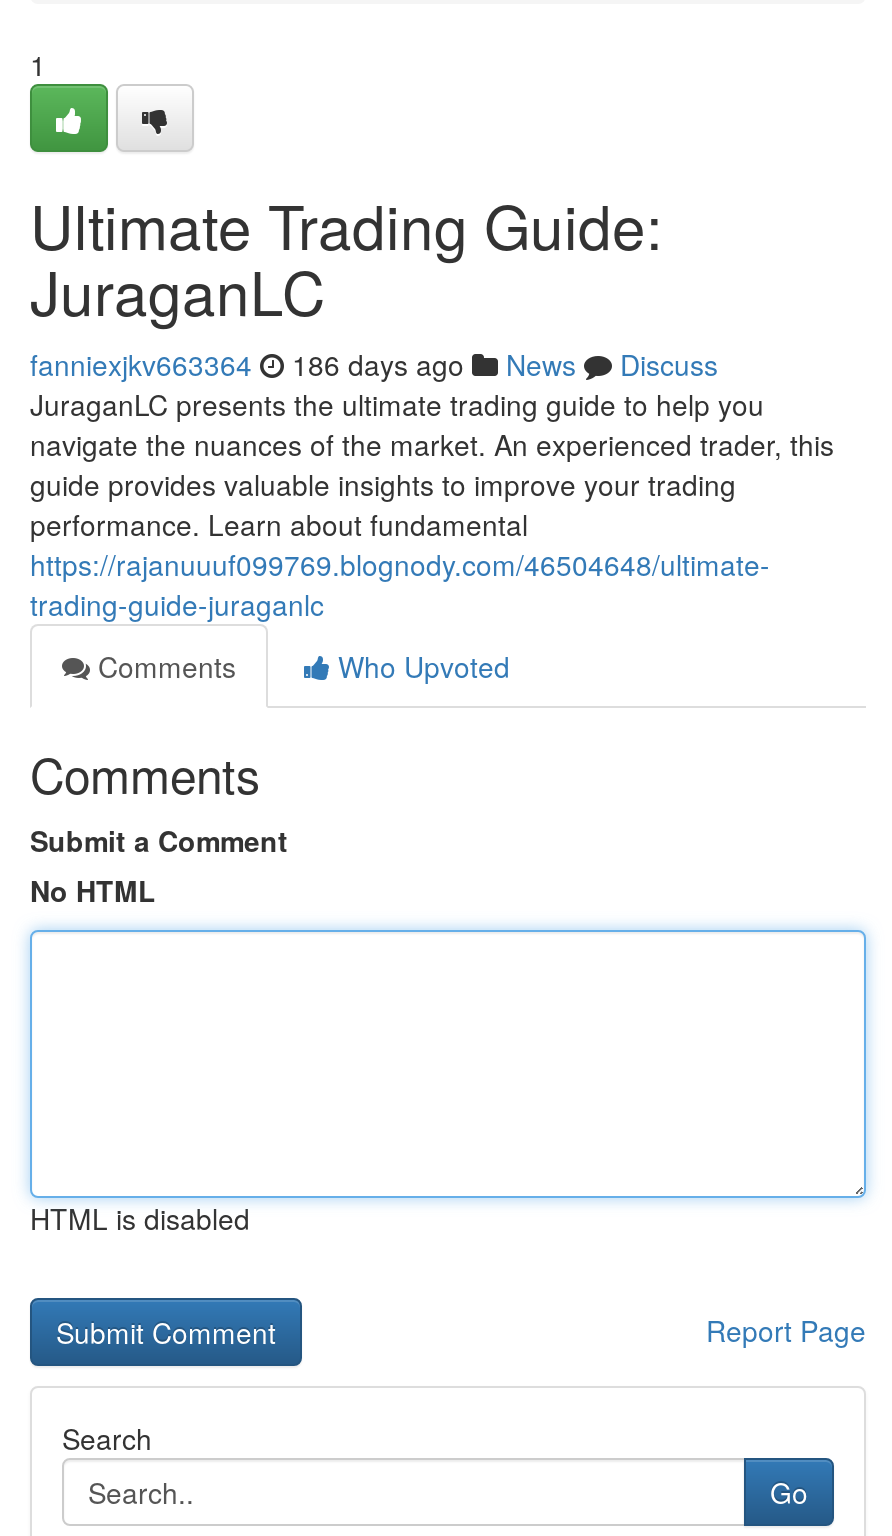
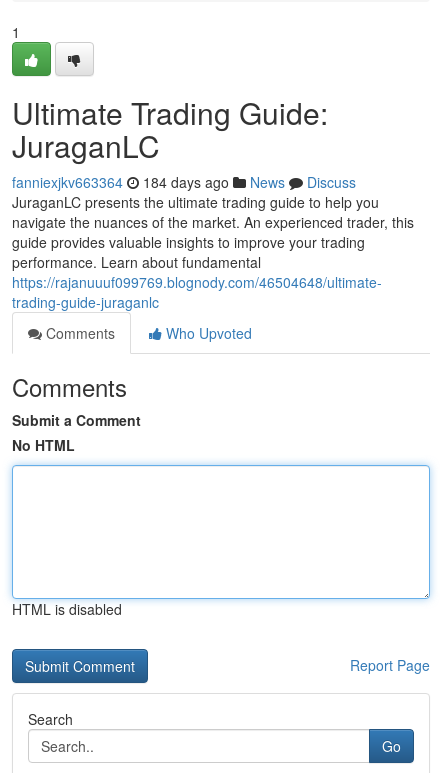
- fanniexjkv663364 186 days ago News Discuss
+ fanniexjkv663364 184 days ago News Discuss
